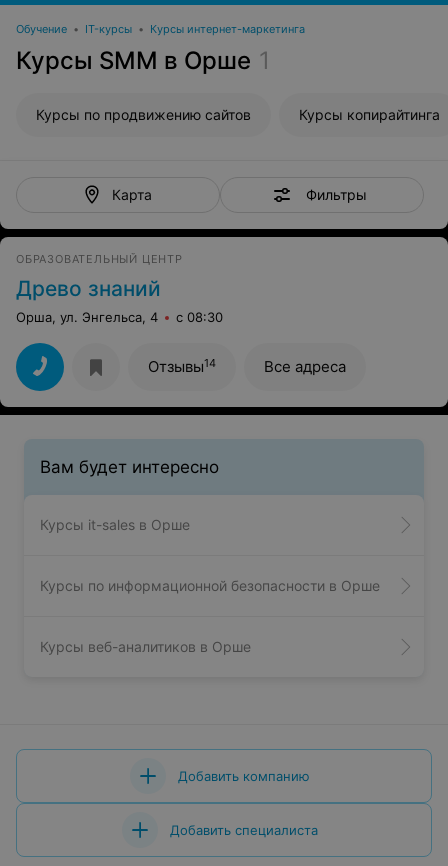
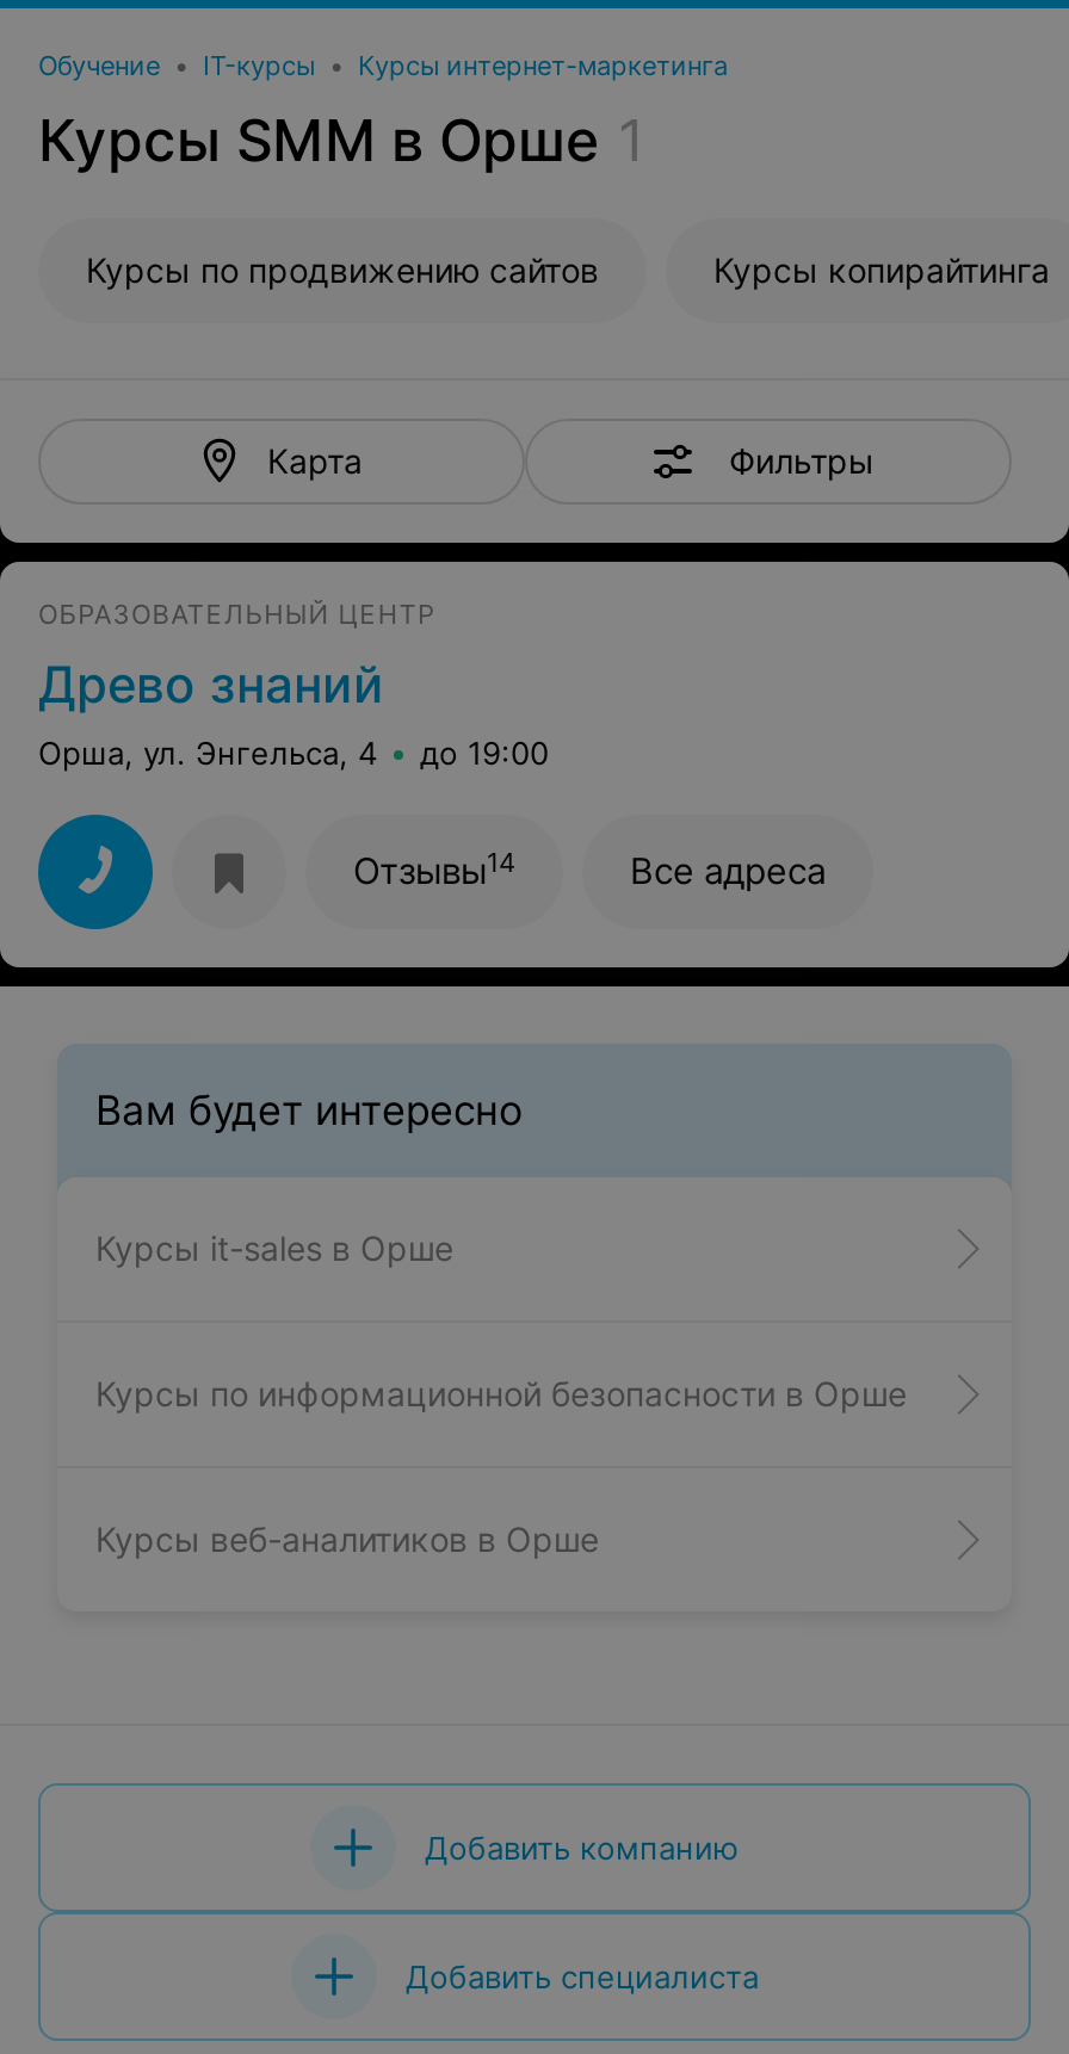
- Орша, ул. Энгельса, 4 с 08:30
+ Орша, ул. Энгельса, 4 до 19:00
